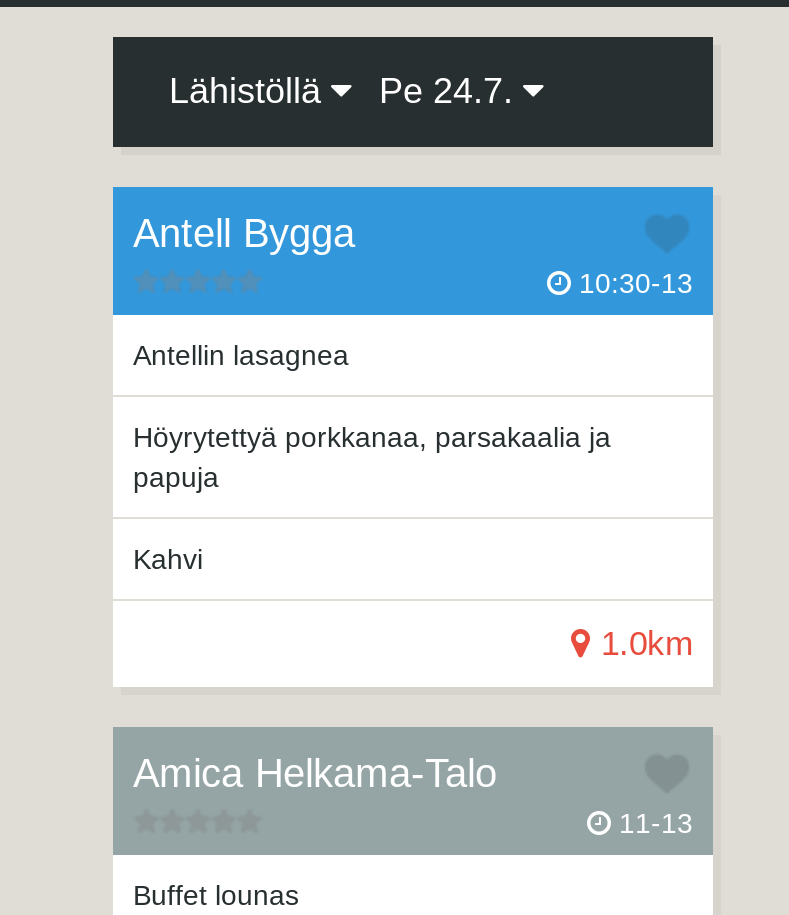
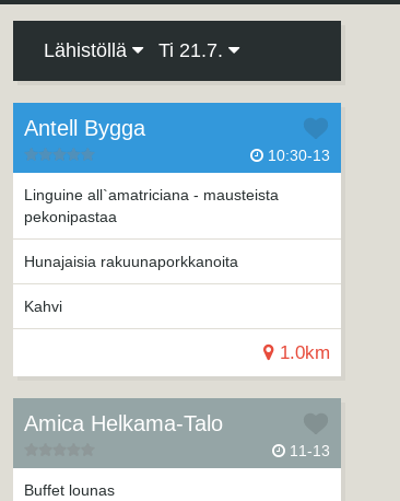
- Lähistöllä Pe 24.7.
+ Lähistöllä Ti 21.7.

- Antellin lasagnea
+ Linguine all`amatriciana - mausteista
+ pekonipastaa

- Höyrytettyä porkkanaa, parsakaalia ja
- papuja
+ Hunajaisia rakuunaporkkanoita
